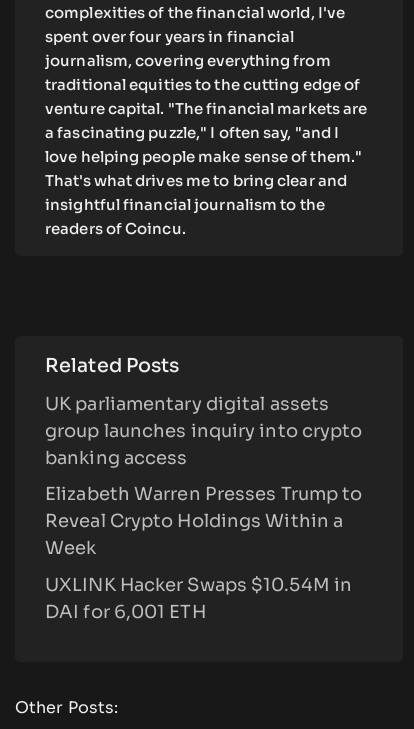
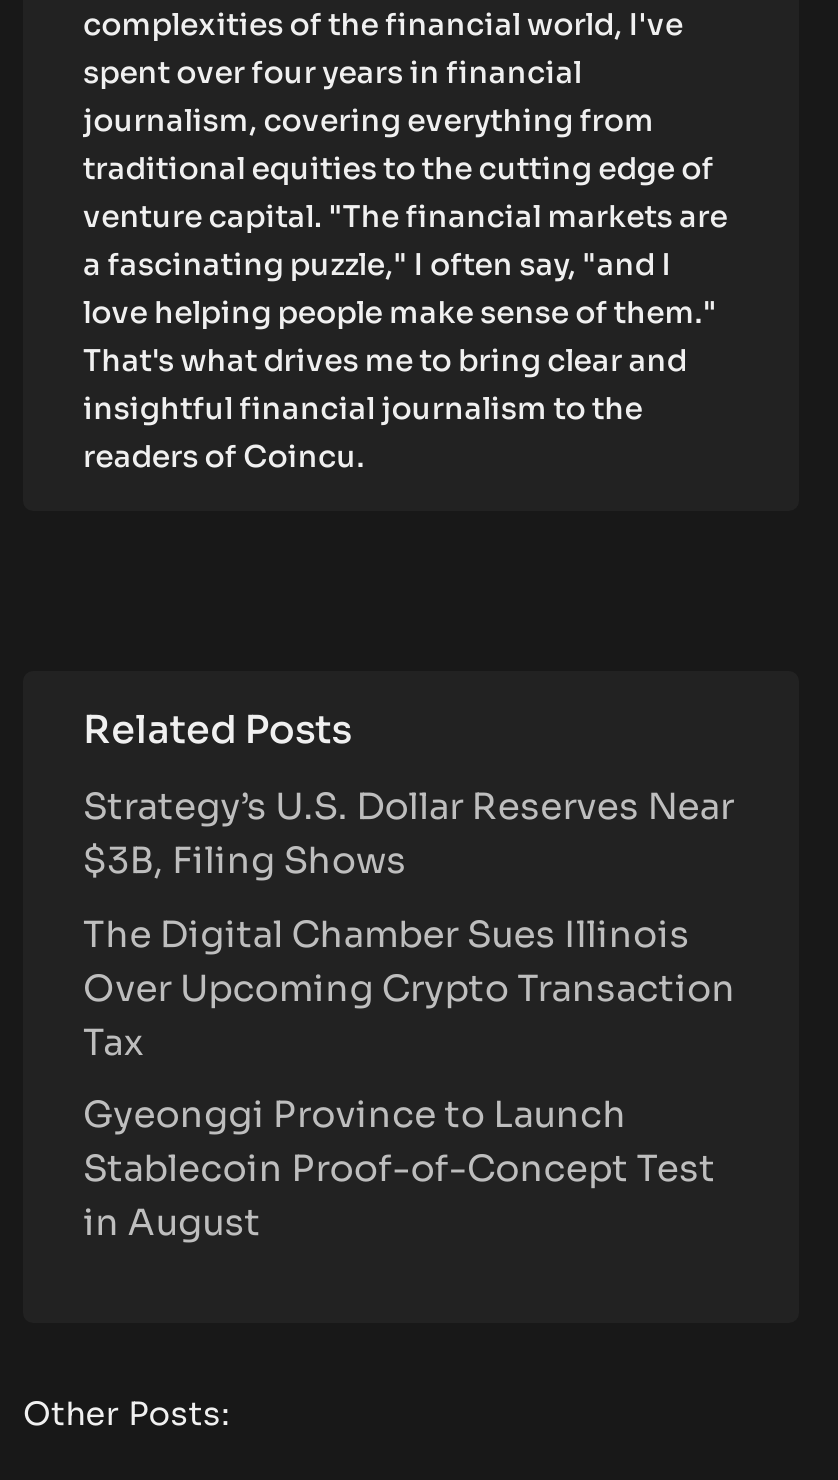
- UK parliamentary digital assets
- group launches inquiry into crypto
- banking access
+ Strategy’s U.S. Dollar Reserves Near
+ $3B, Filing Shows

- Elizabeth Warren Presses Trump to
- Reveal Crypto Holdings Within a
- Week
+ The Digital Chamber Sues Illinois
+ Over Upcoming Crypto Transaction
+ Tax

- UXLINK Hacker Swaps $10.54M in
- DAI for 6,001 ETH
+ Gyeonggi Province to Launch
+ Stablecoin Proof-of-Concept Test
+ in August
